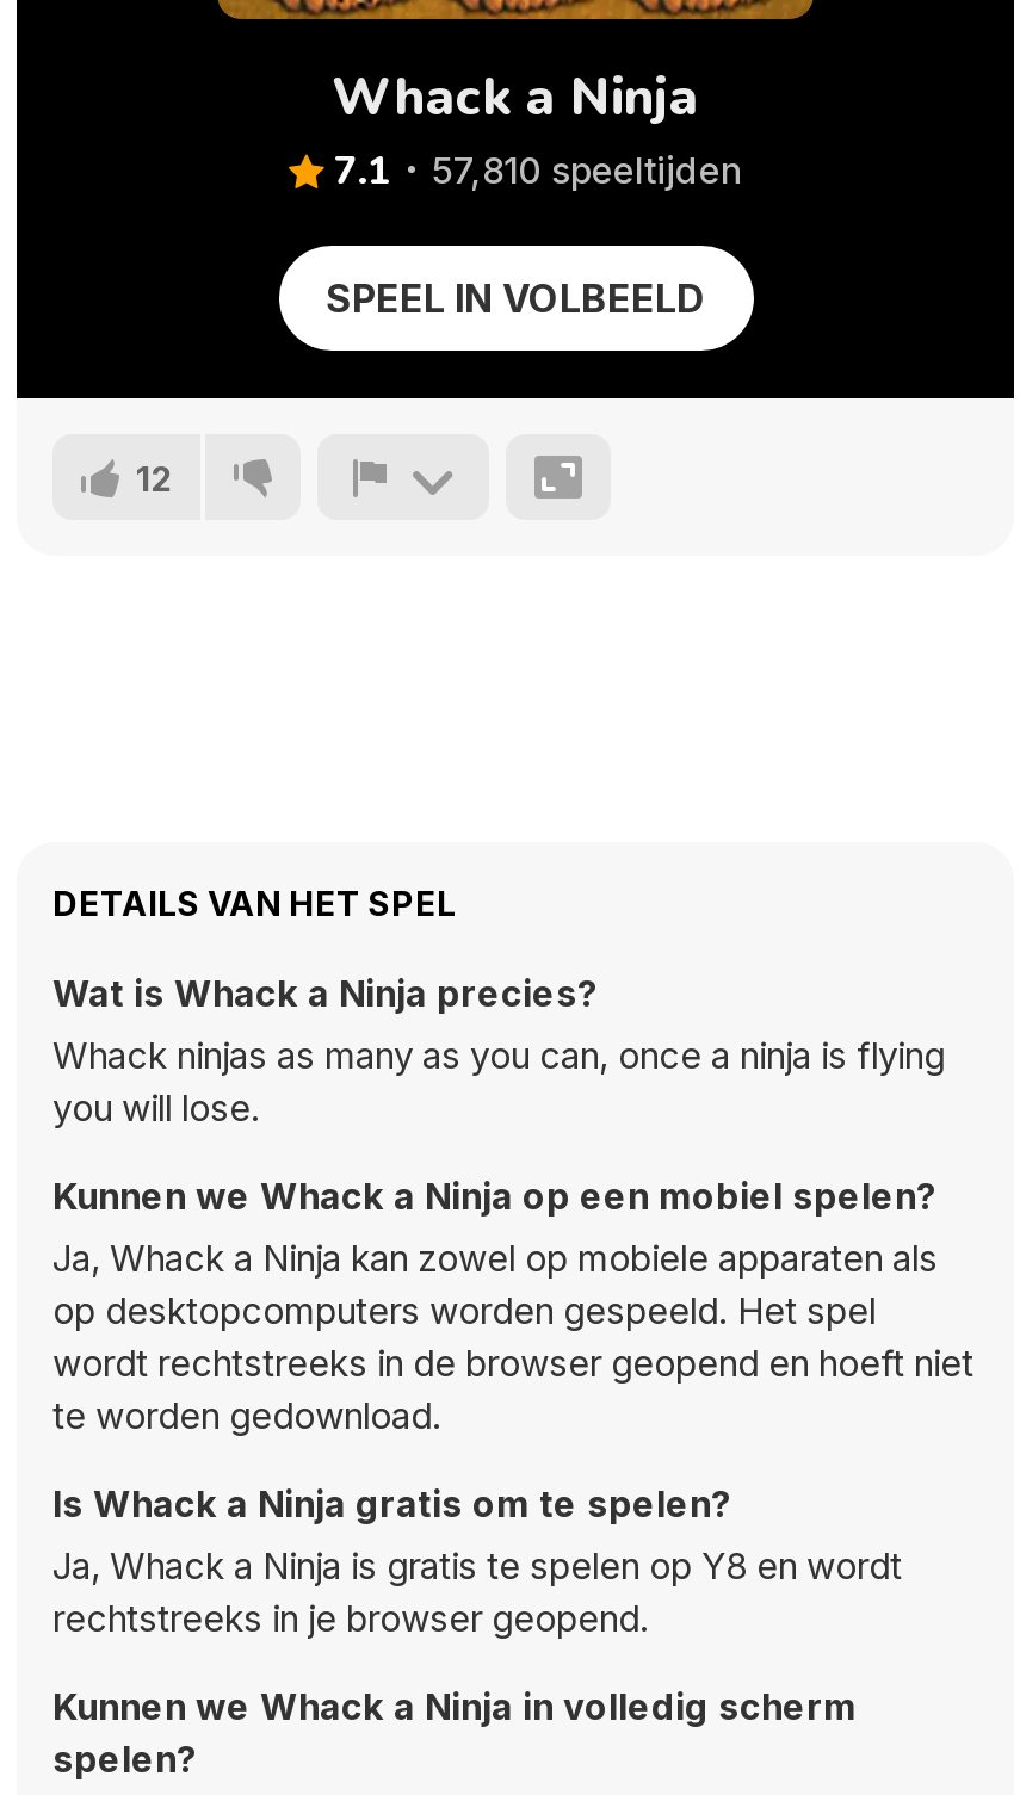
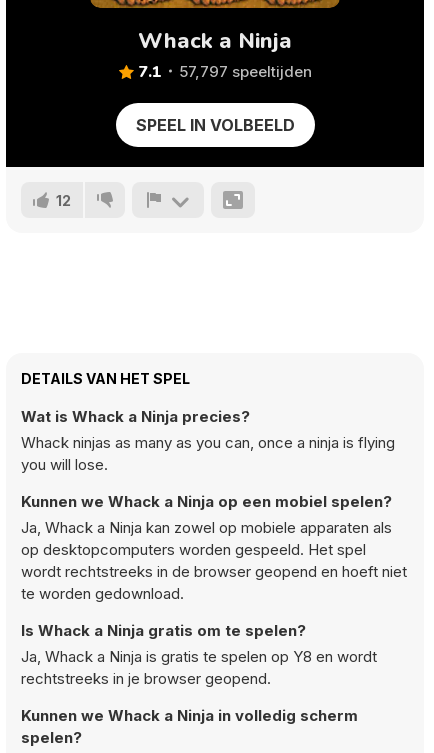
- 7.1 57,810 speeltijden
+ 7.1 57,797 speeltijden
